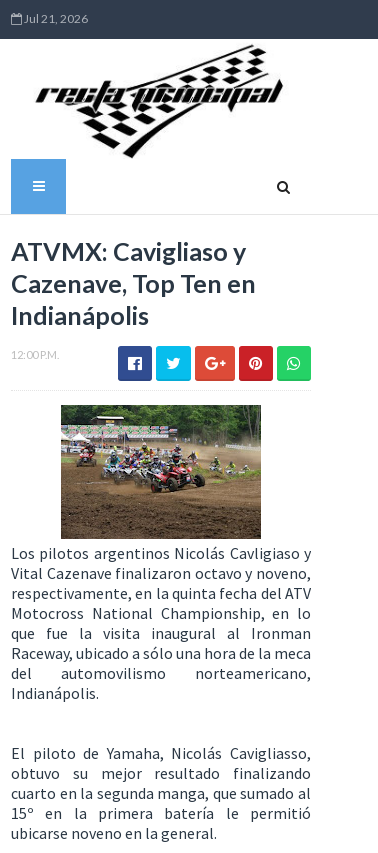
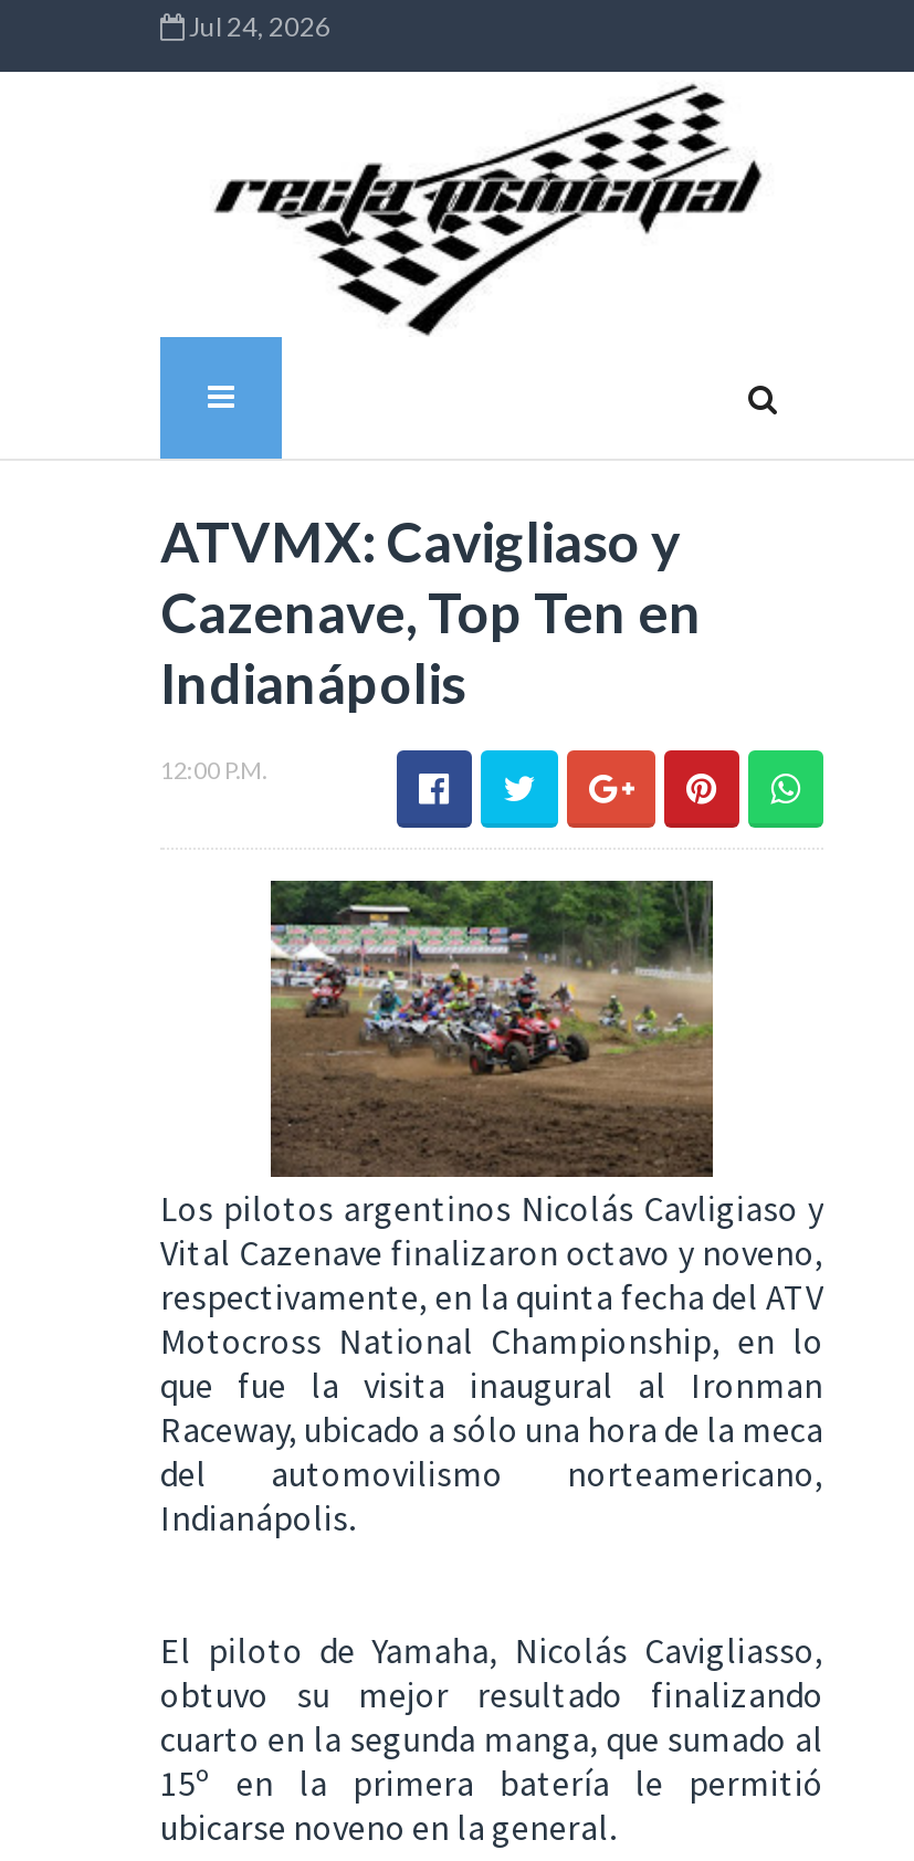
- Jul 21, 2026
+ Jul 24, 2026
